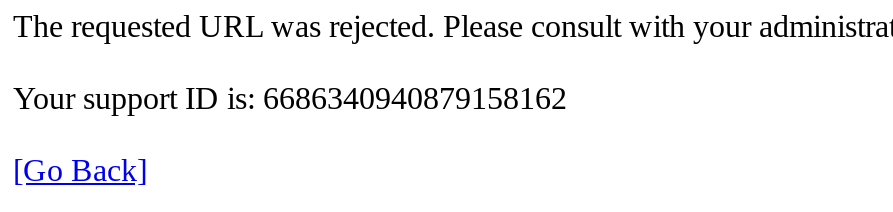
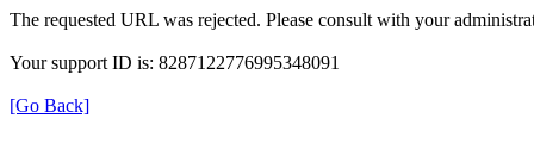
- Your support ID is: 6686340940879158162
+ Your support ID is: 8287122776995348091
